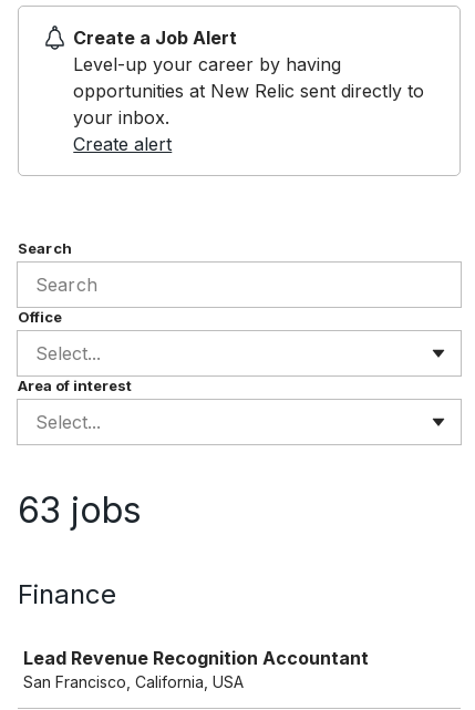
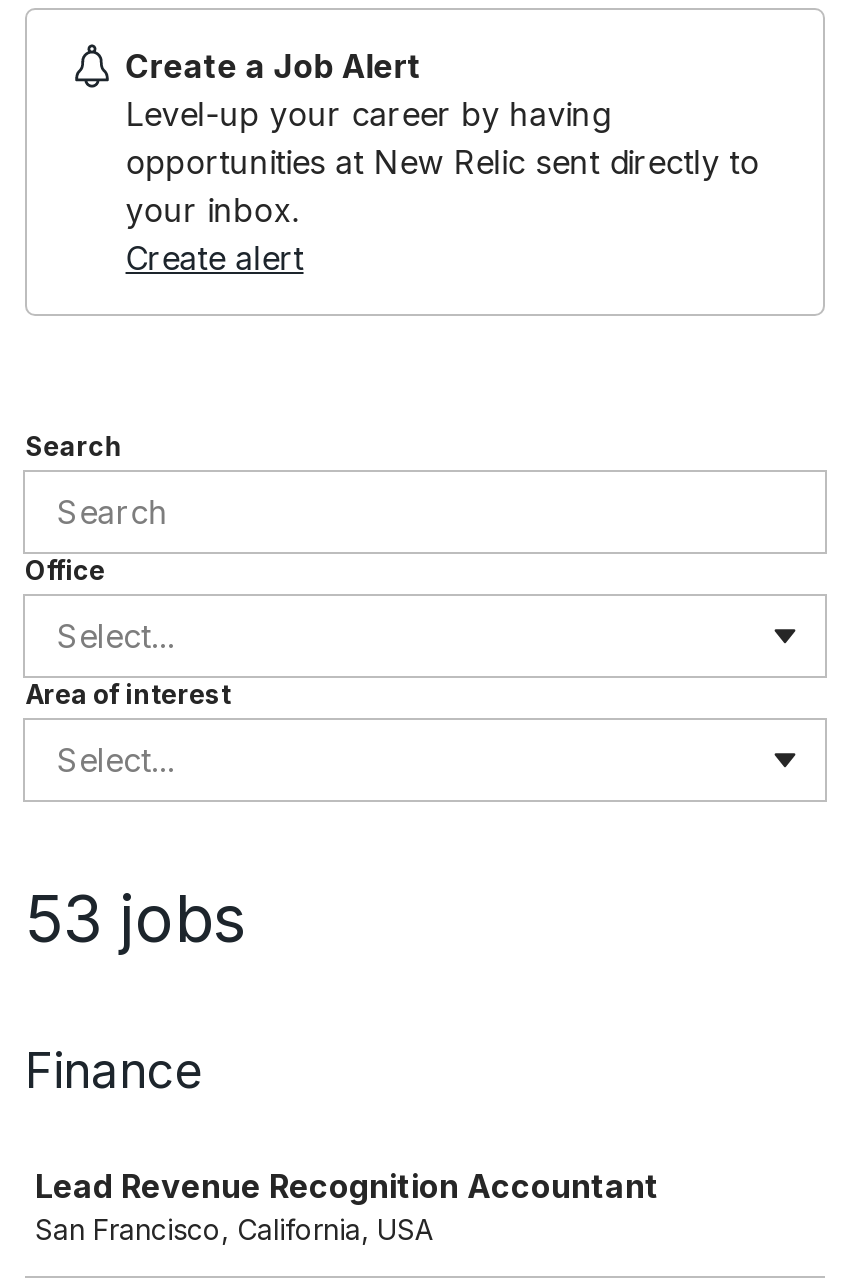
- 63 jobs
+ 53 jobs
